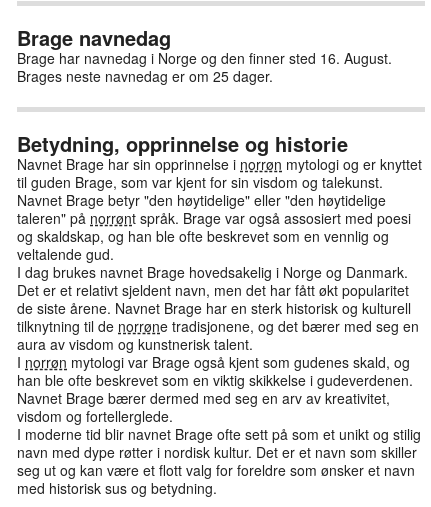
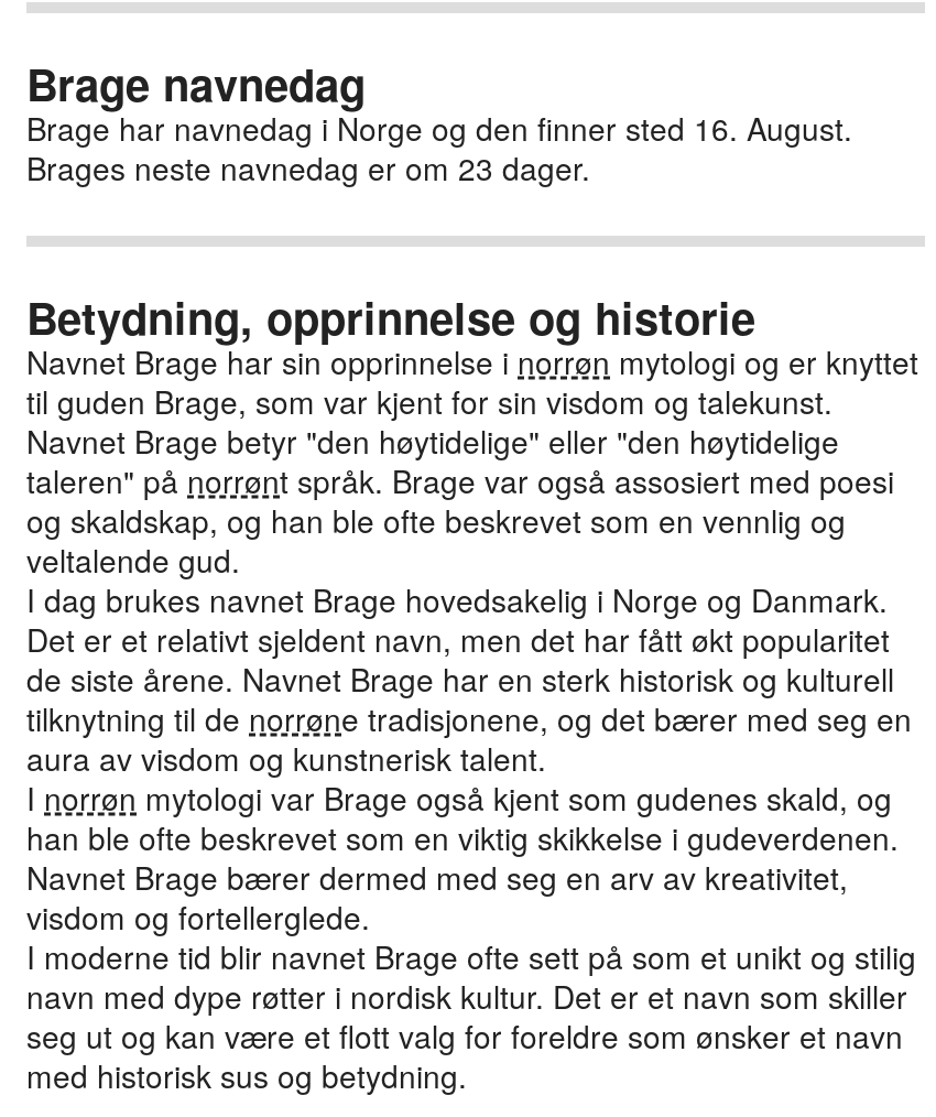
- Brages neste navnedag er om 25 dager.
+ Brages neste navnedag er om 23 dager.
